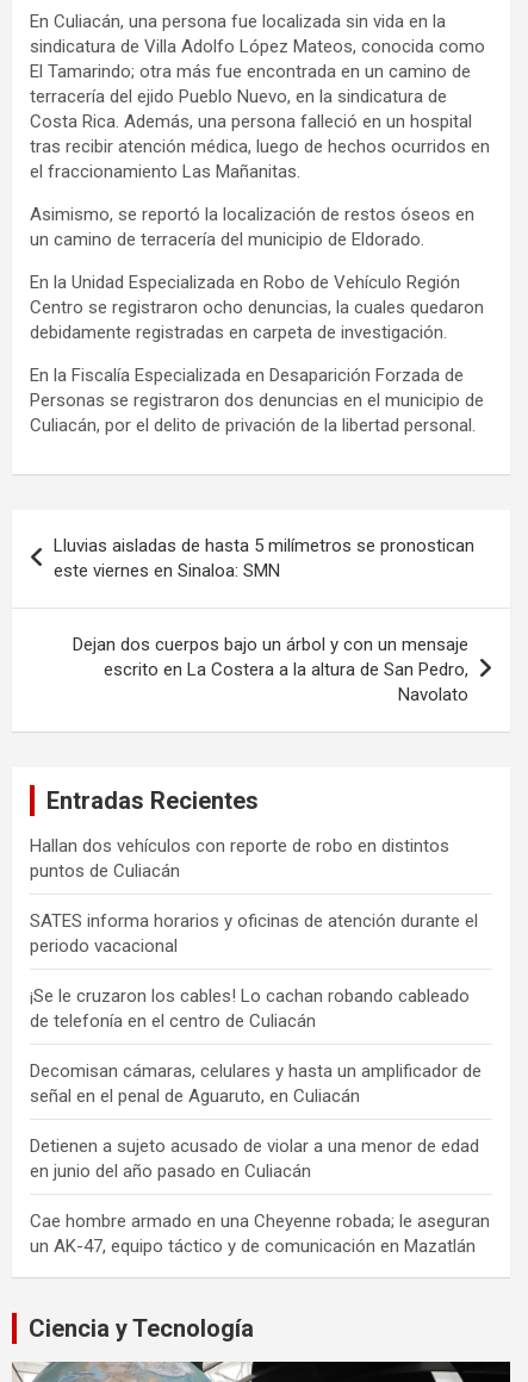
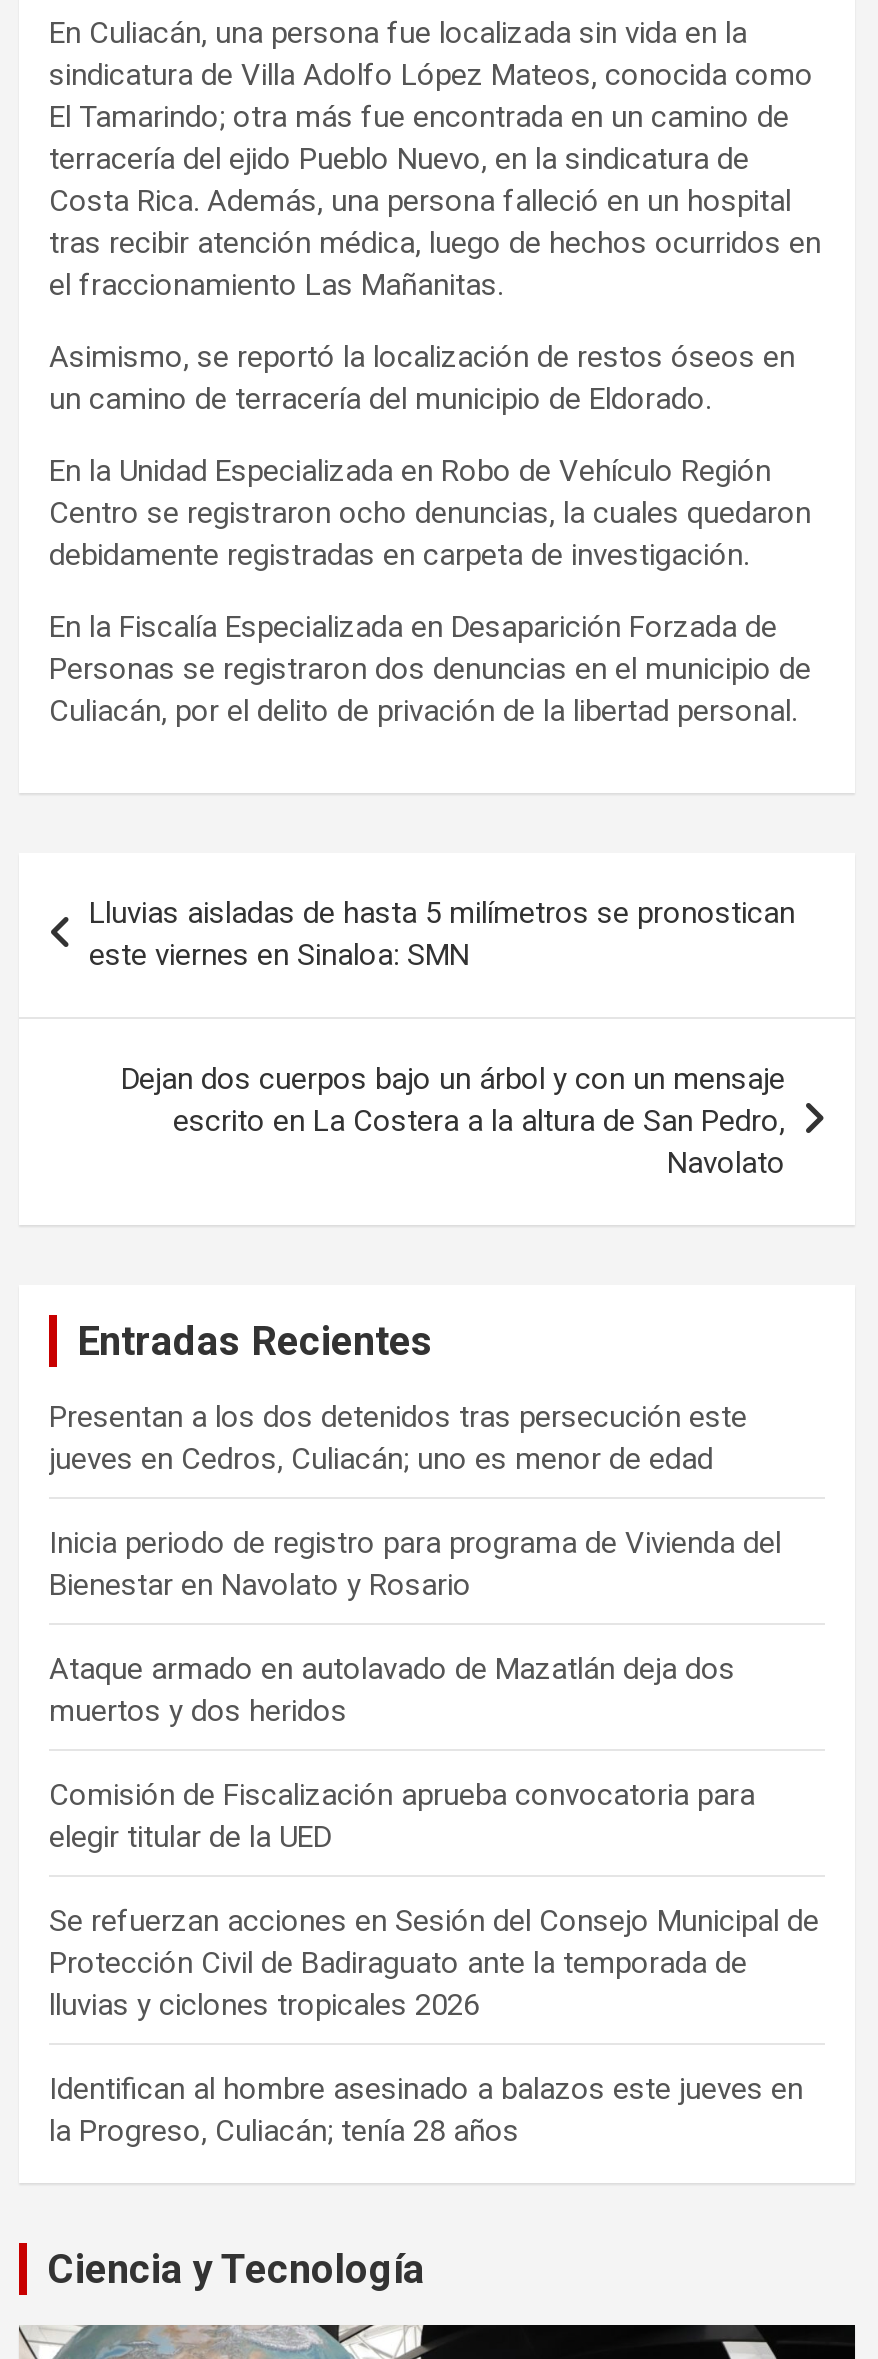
- Hallan dos vehículos con reporte de robo en distintos
- puntos de Culiacán
+ Presentan a los dos detenidos tras persecución este
+ jueves en Cedros, Culiacán; uno es menor de edad

- SATES informa horarios y oficinas de atención durante el
- periodo vacacional
+ Inicia periodo de registro para programa de Vivienda del
+ Bienestar en Navolato y Rosario

- ¡Se le cruzaron los cables! Lo cachan robando cableado
- de telefonía en el centro de Culiacán
+ Ataque armado en autolavado de Mazatlán deja dos
+ muertos y dos heridos

- Decomisan cámaras, celulares y hasta un amplificador de
- señal en el penal de Aguaruto, en Culiacán
+ Comisión de Fiscalización aprueba convocatoria para
+ elegir titular de la UED

- Detienen a sujeto acusado de violar a una menor de edad
- en junio del año pasado en Culiacán
+ Se refuerzan acciones en Sesión del Consejo Municipal de
+ Protección Civil de Badiraguato ante la temporada de
+ lluvias y ciclones tropicales 2026

- Cae hombre armado en una Cheyenne robada; le aseguran
- un AK-47, equipo táctico y de comunicación en Mazatlán
+ Identifican al hombre asesinado a balazos este jueves en
+ la Progreso, Culiacán; tenía 28 años
